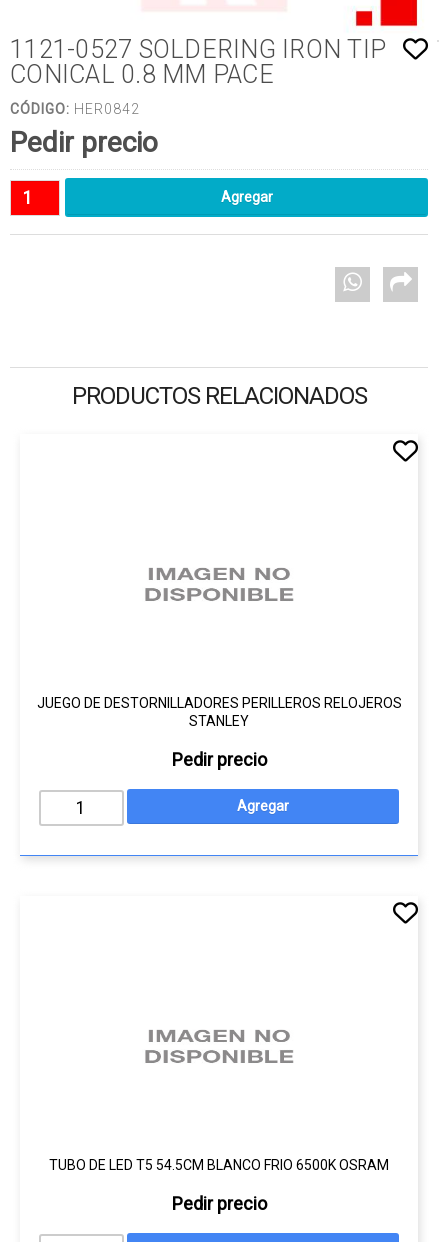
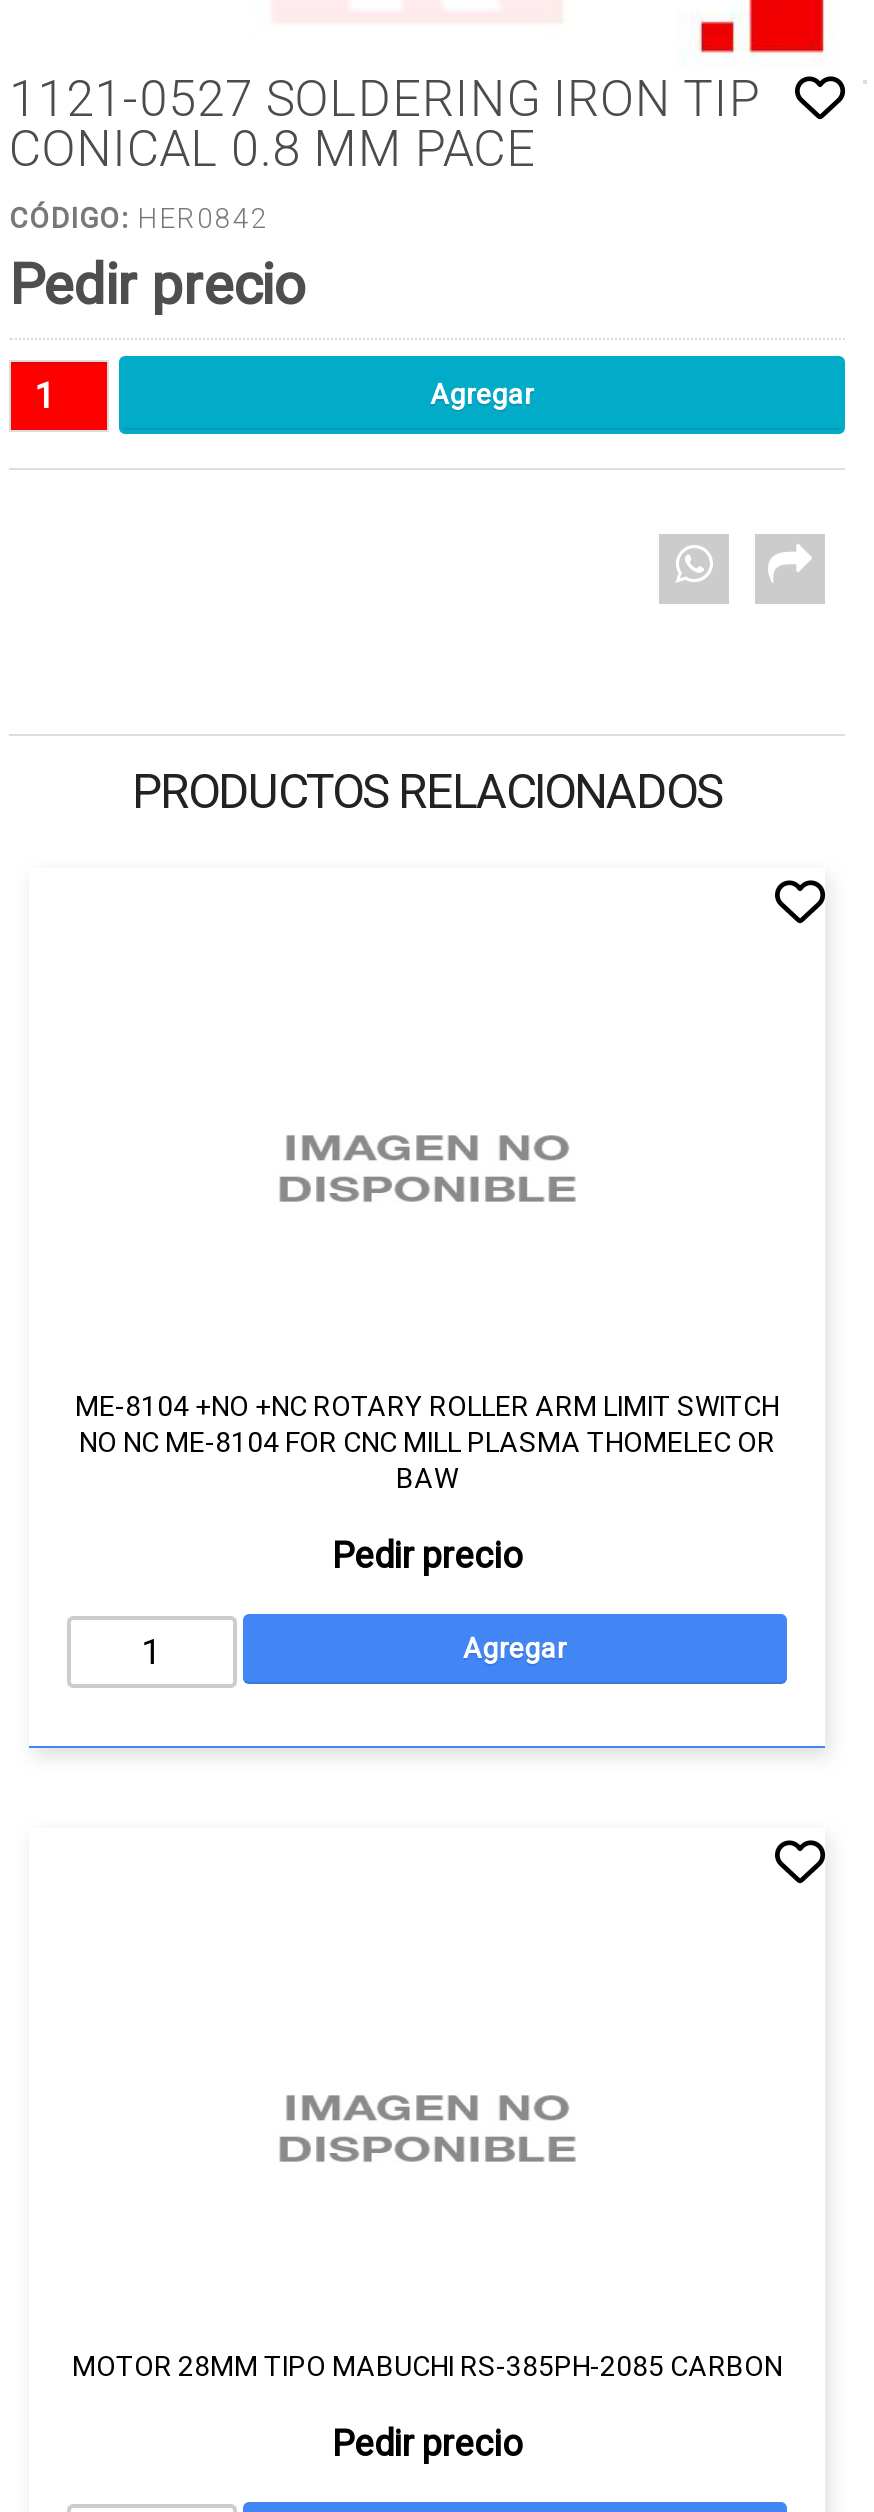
- JUEGO DE DESTORNILLADORES PERILLEROS RELOJEROS
- STANLEY
+ ME-8104 +NO +NC ROTARY ROLLER ARM LIMIT SWITCH
+ NO NC ME-8104 FOR CNC MILL PLASMA THOMELEC OR
+ BAW

- TUBO DE LED T5 54.5CM BLANCO FRIO 6500K OSRAM
+ MOTOR 28MM TIPO MABUCHI RS-385PH-2085 CARBON
